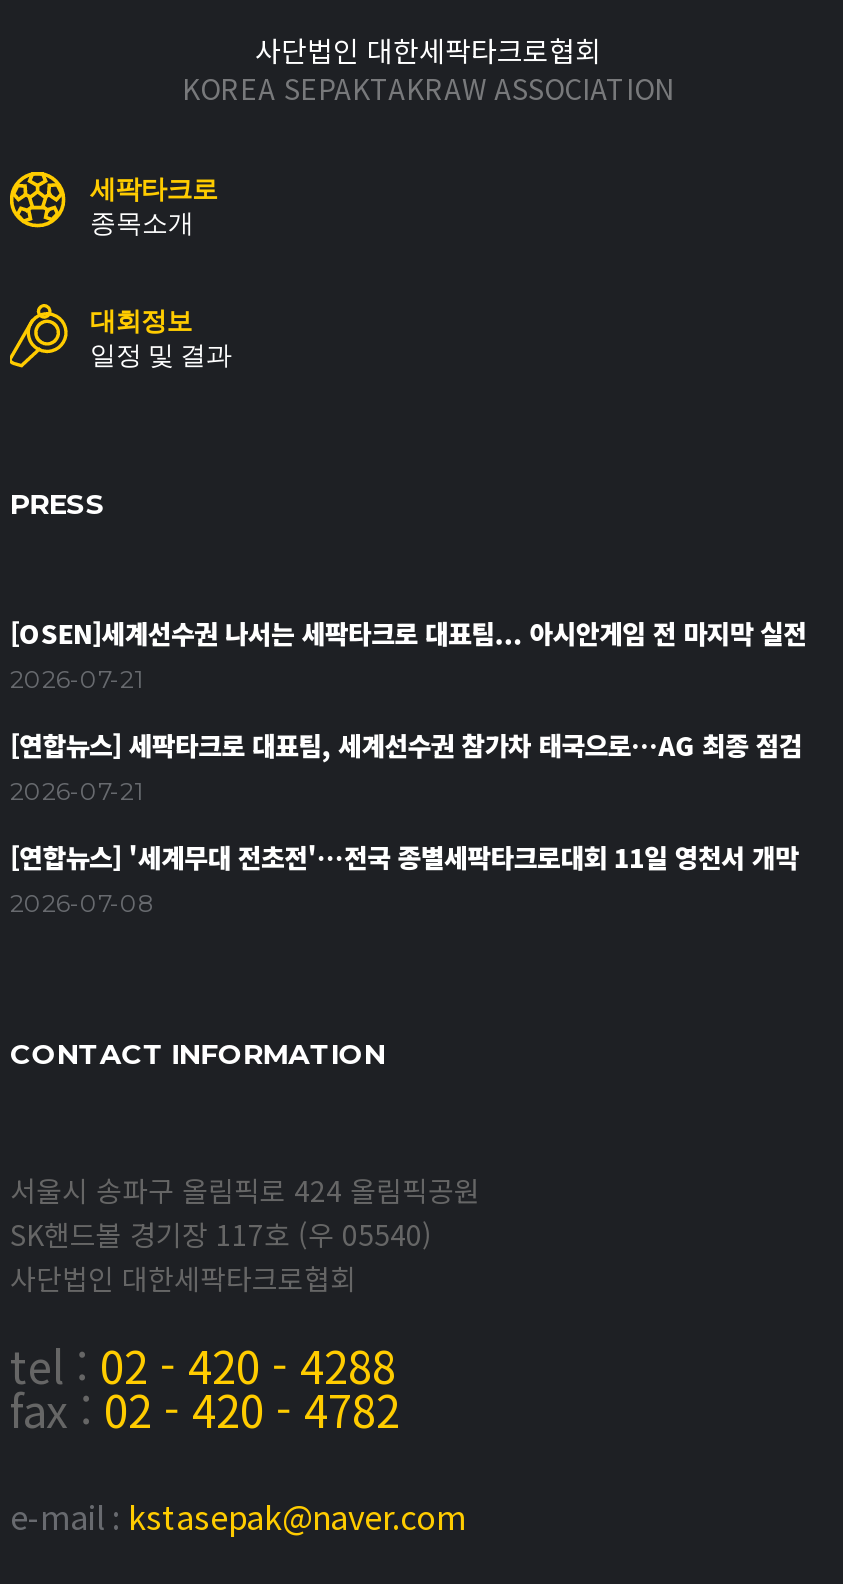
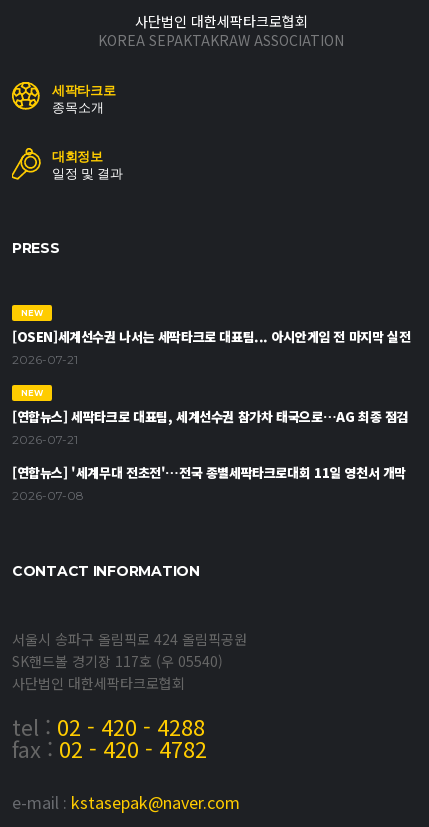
+ NEW

+ NEW
